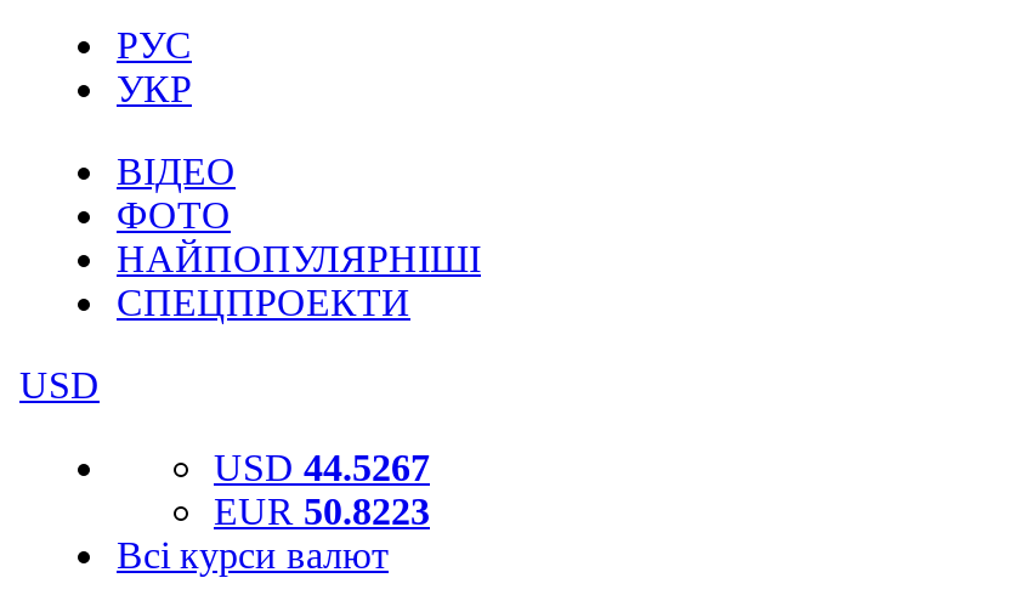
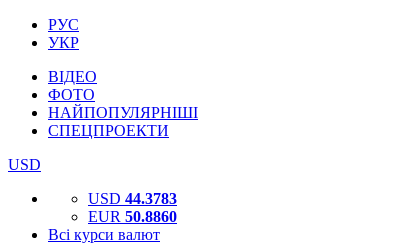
- USD 44.5267
+ USD 44.3783

- EUR 50.8223
+ EUR 50.8860
